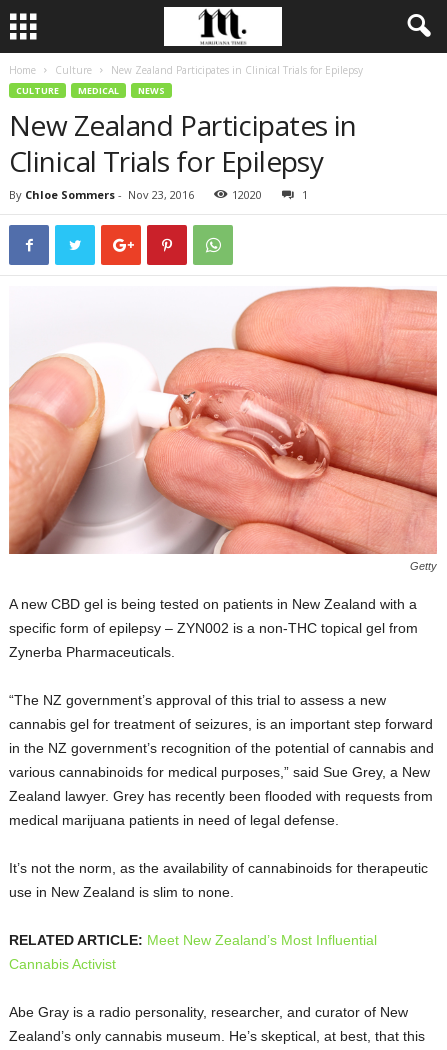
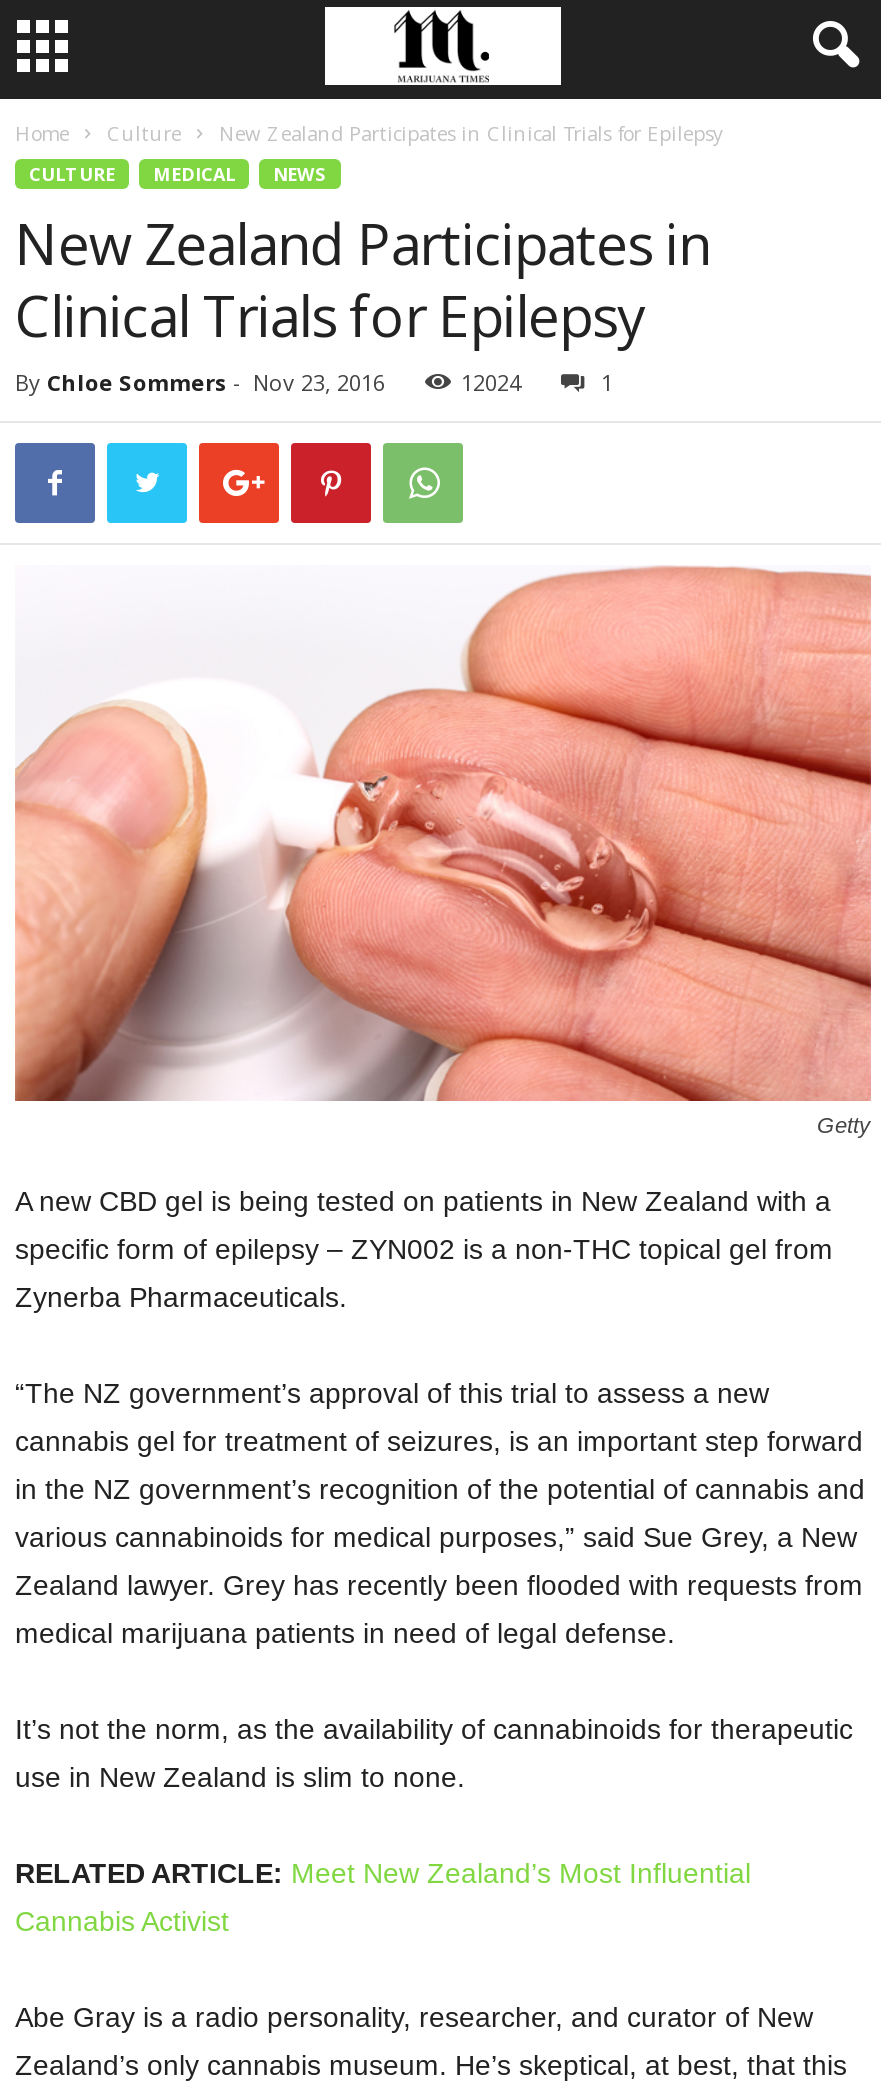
- 12020
+ 12024
